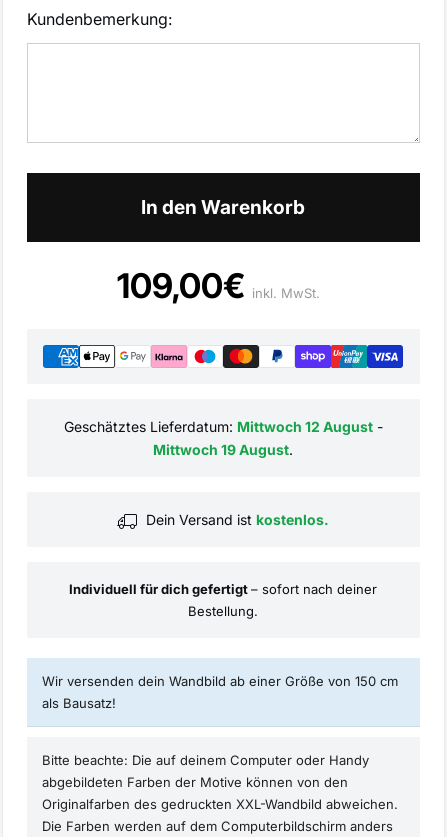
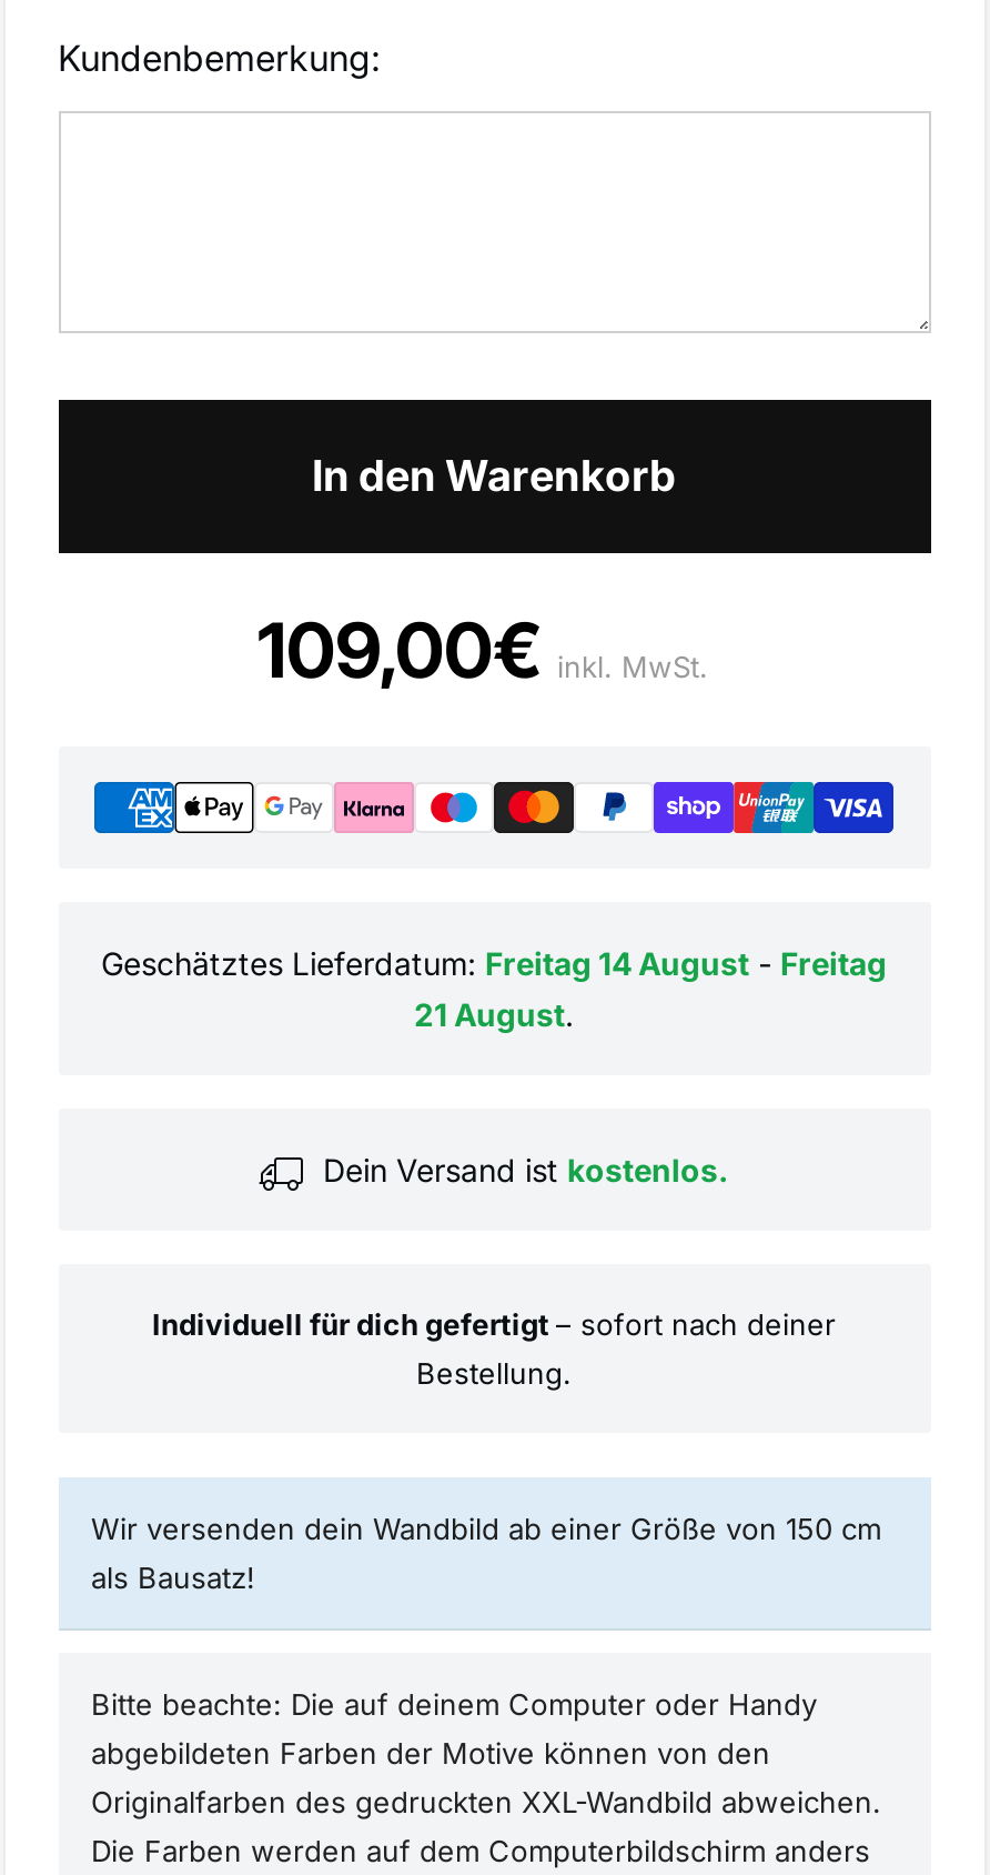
- Geschätztes Lieferdatum: Mittwoch 12 August -
- Mittwoch 19 August.
+ Geschätztes Lieferdatum: Freitag 14 August - Freitag
+ 21 August.
